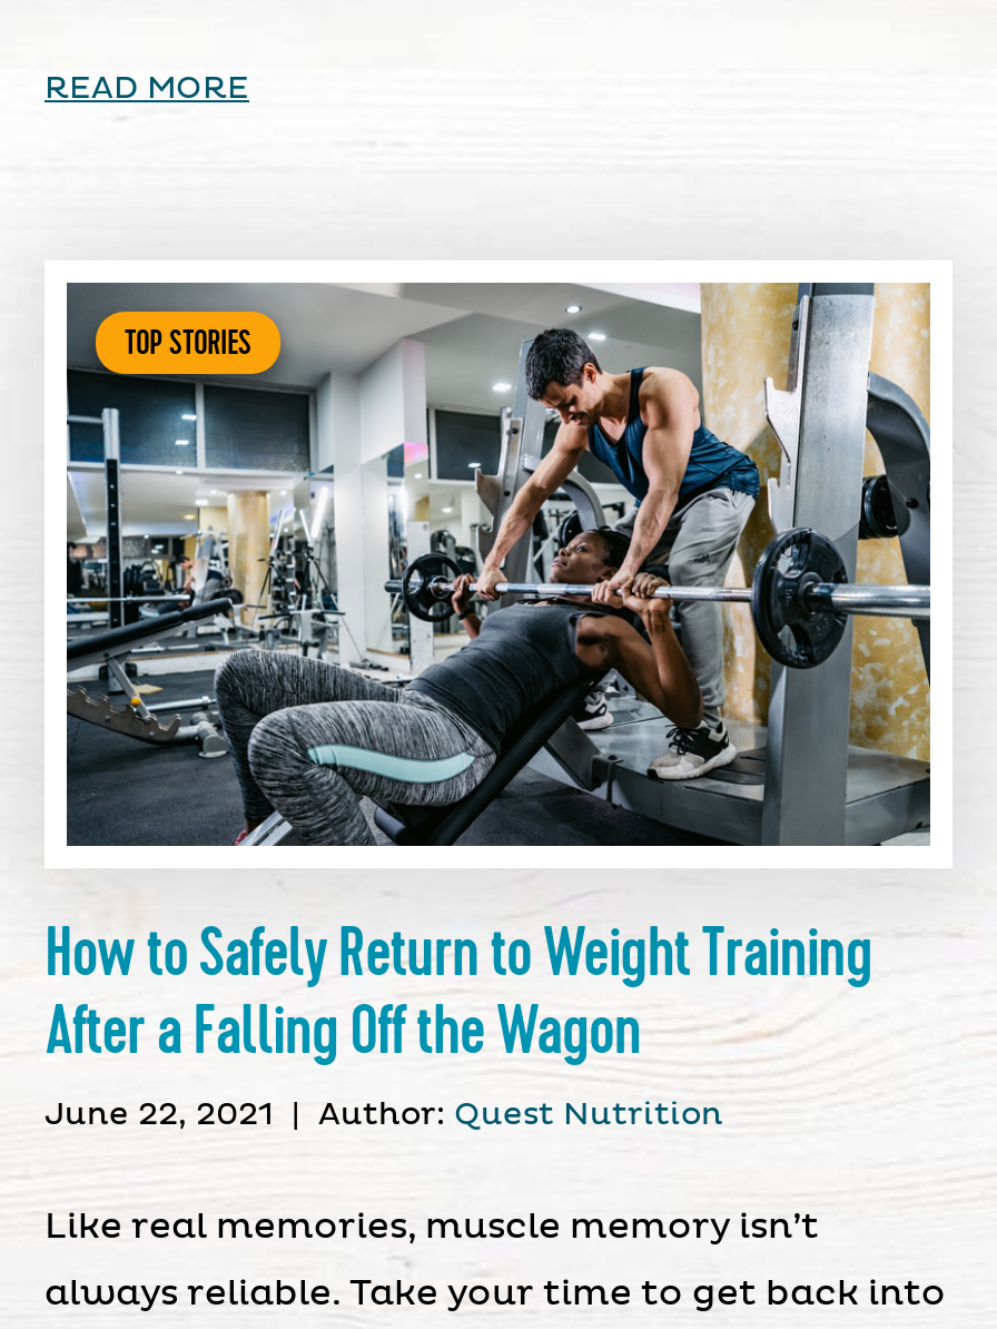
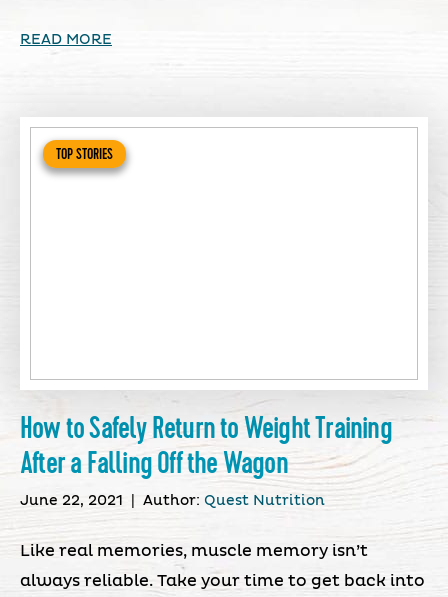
- [image]
